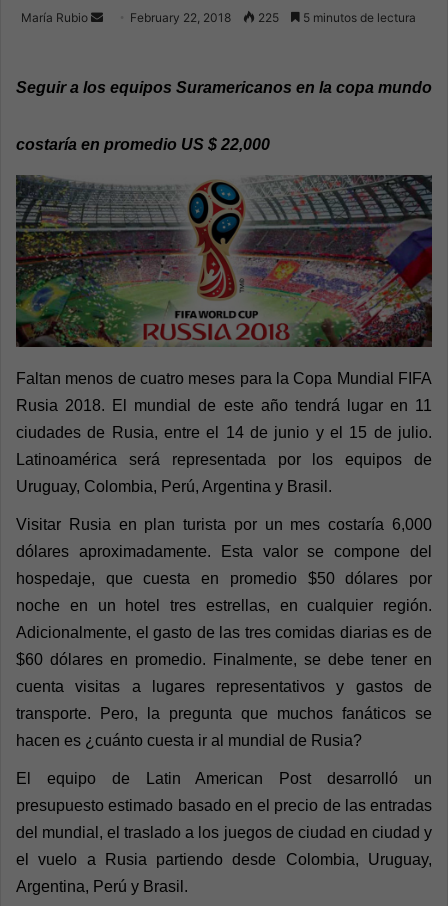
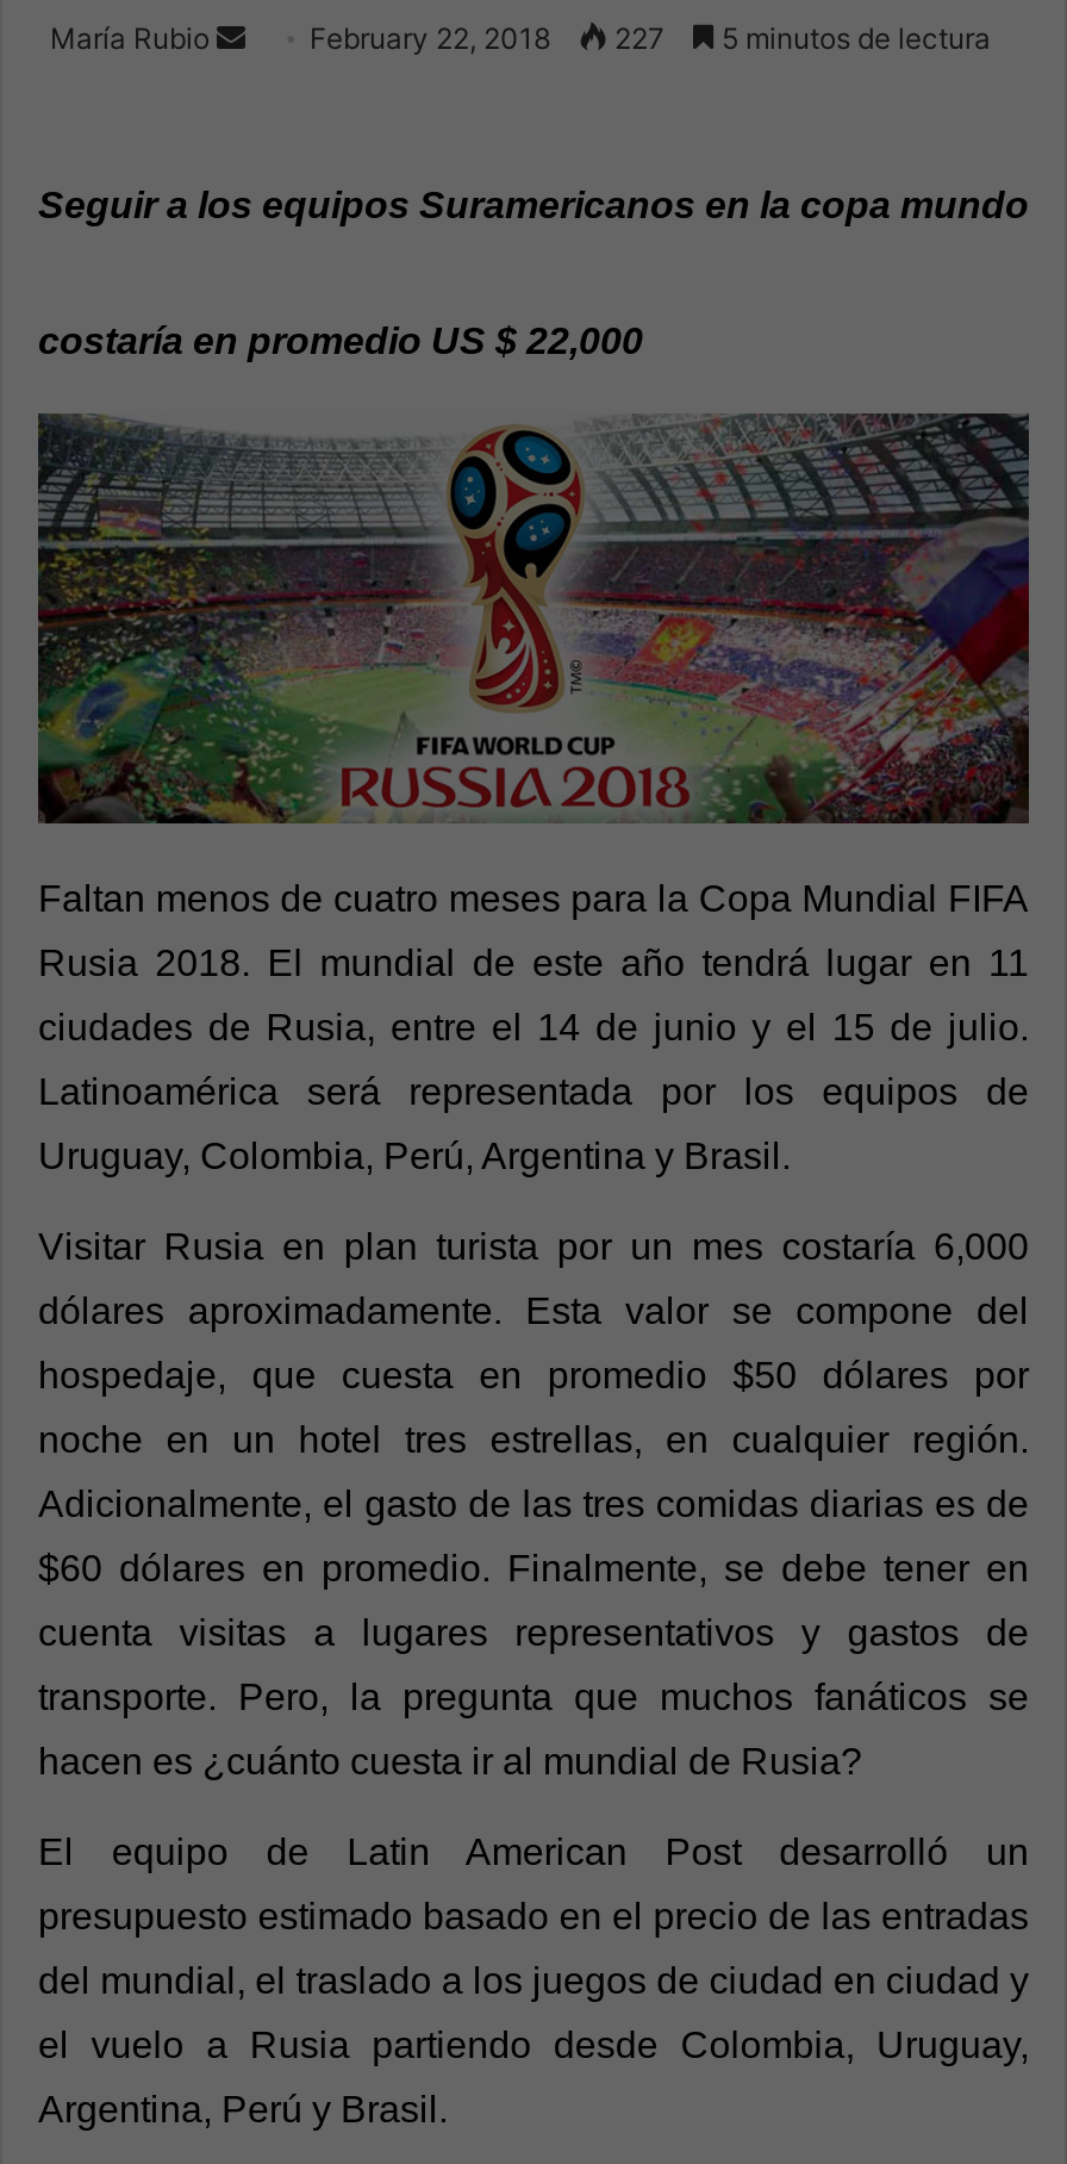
- 225
+ 227
